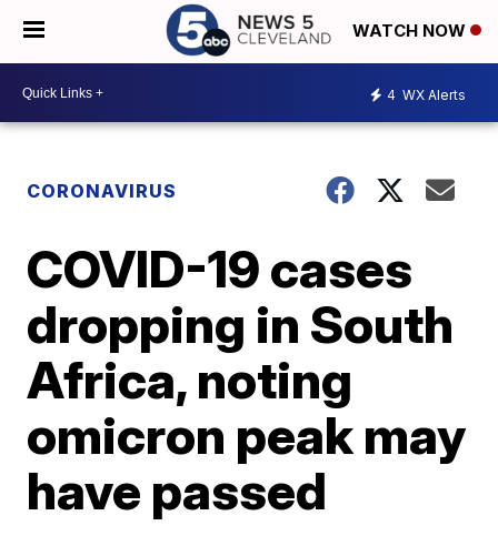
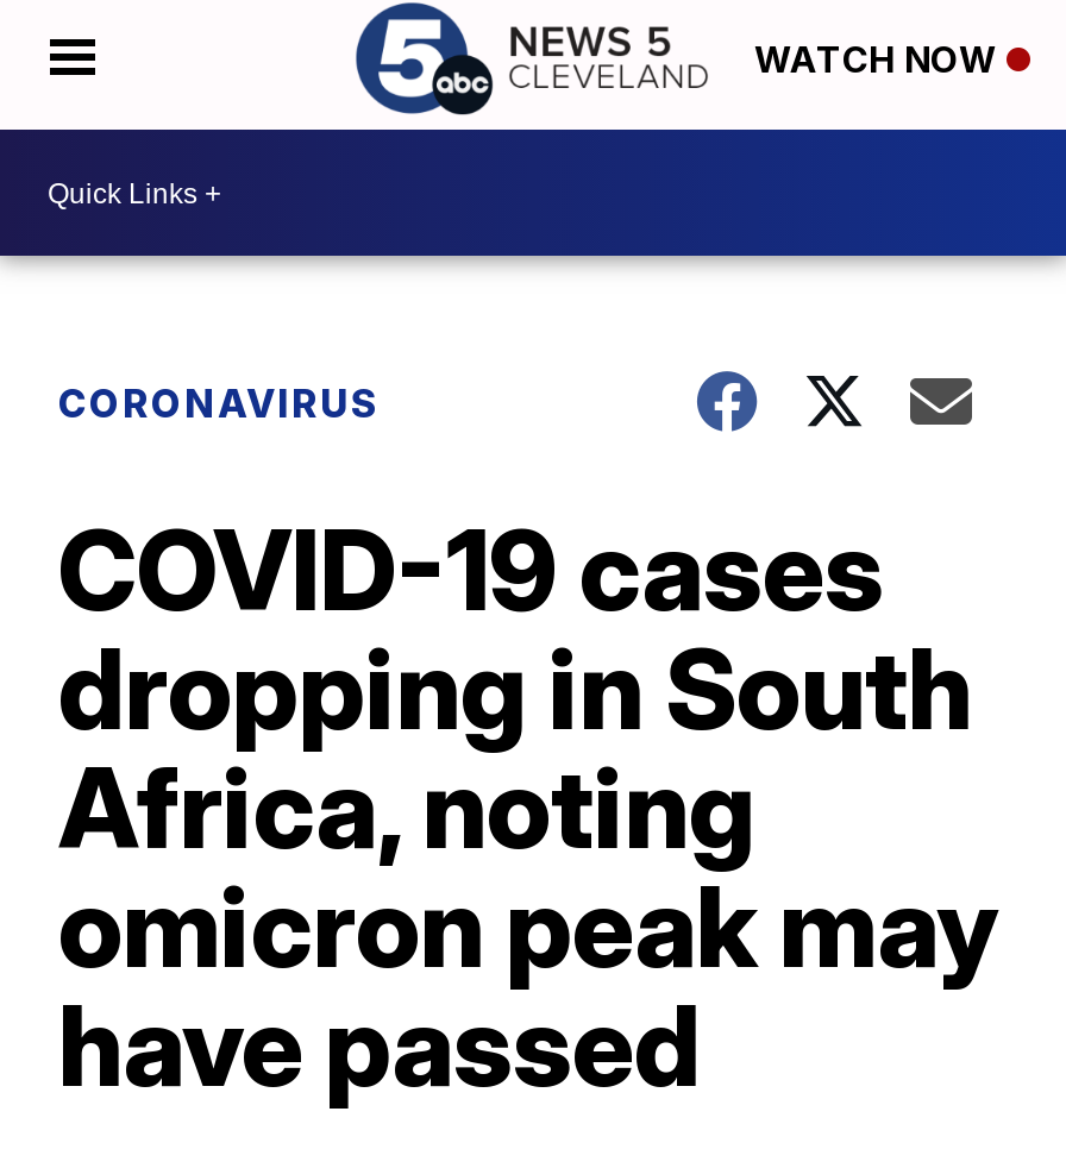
- 4 WX Alerts
